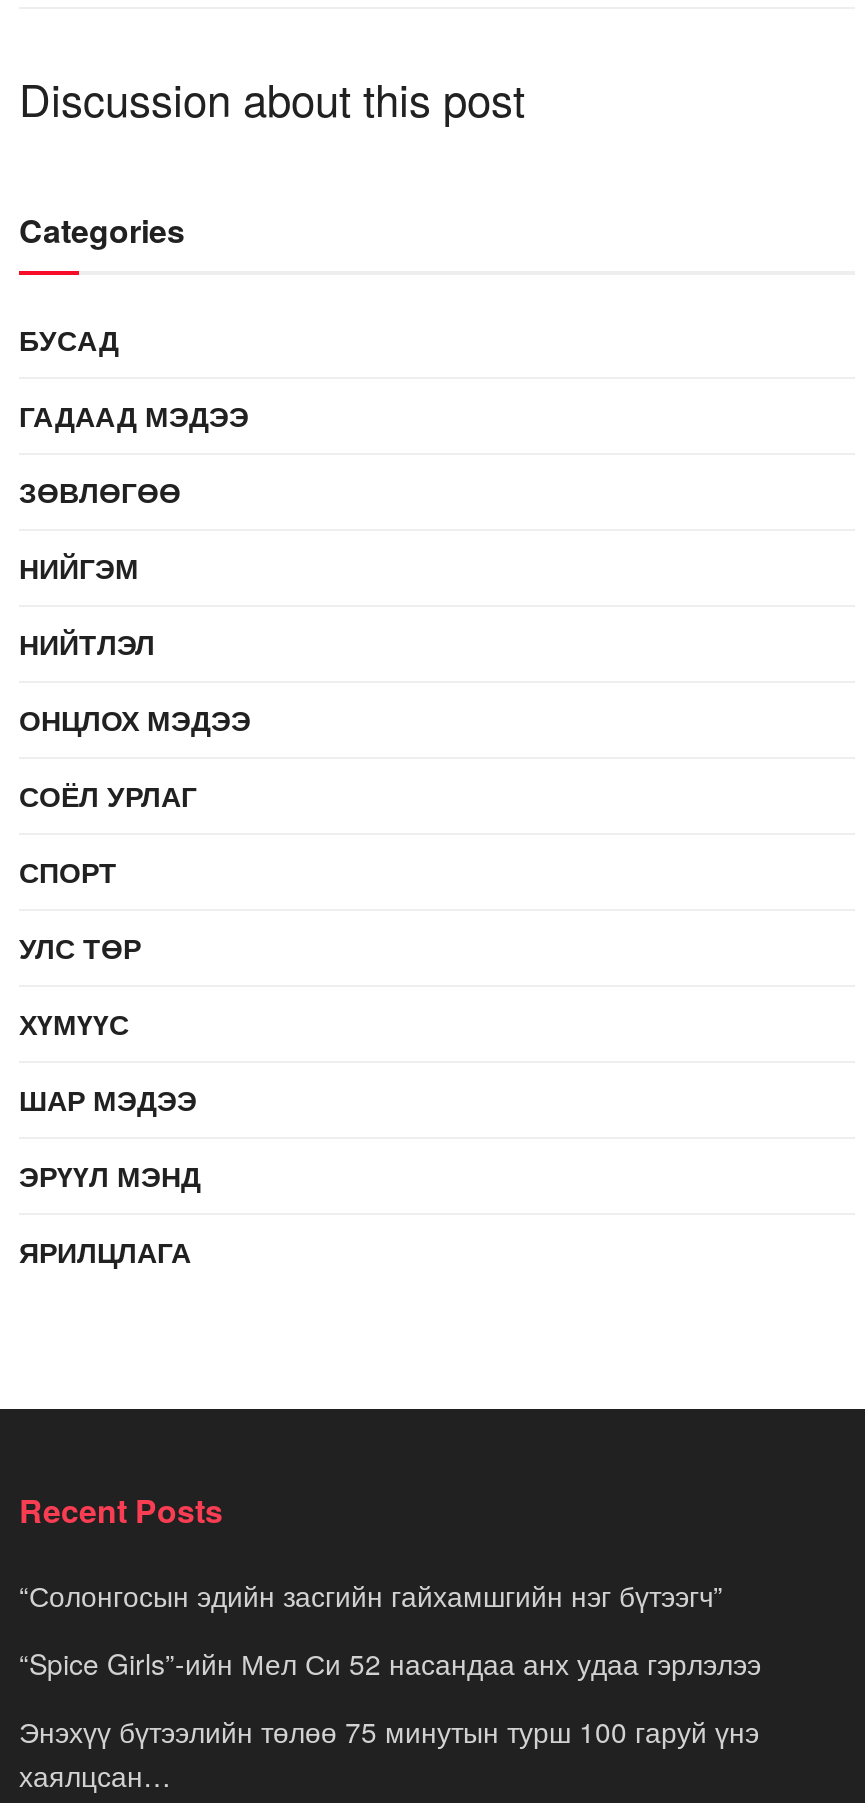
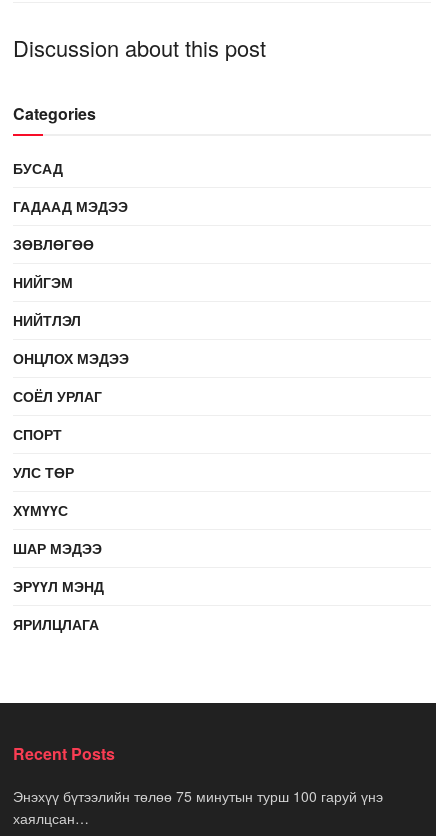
- “Солонгосын эдийн засгийн гайхамшгийн нэг бүтээгч”
- “Spice Girls”-ийн Мел Си 52 насандаа анх удаа гэрлэлээ
